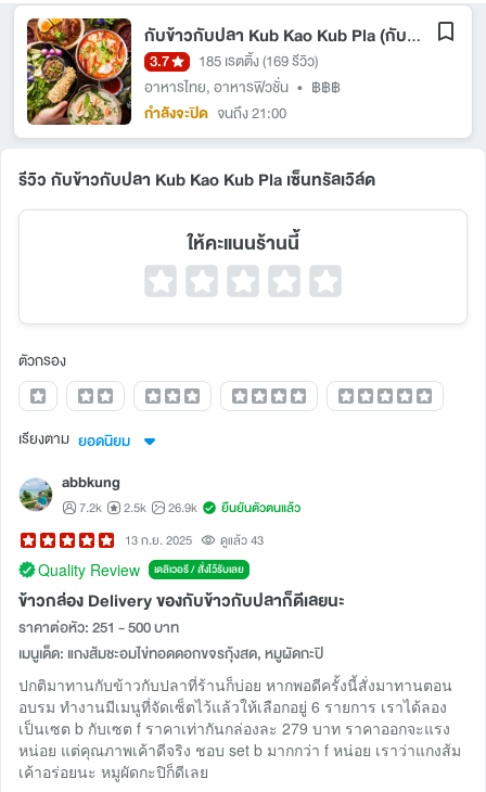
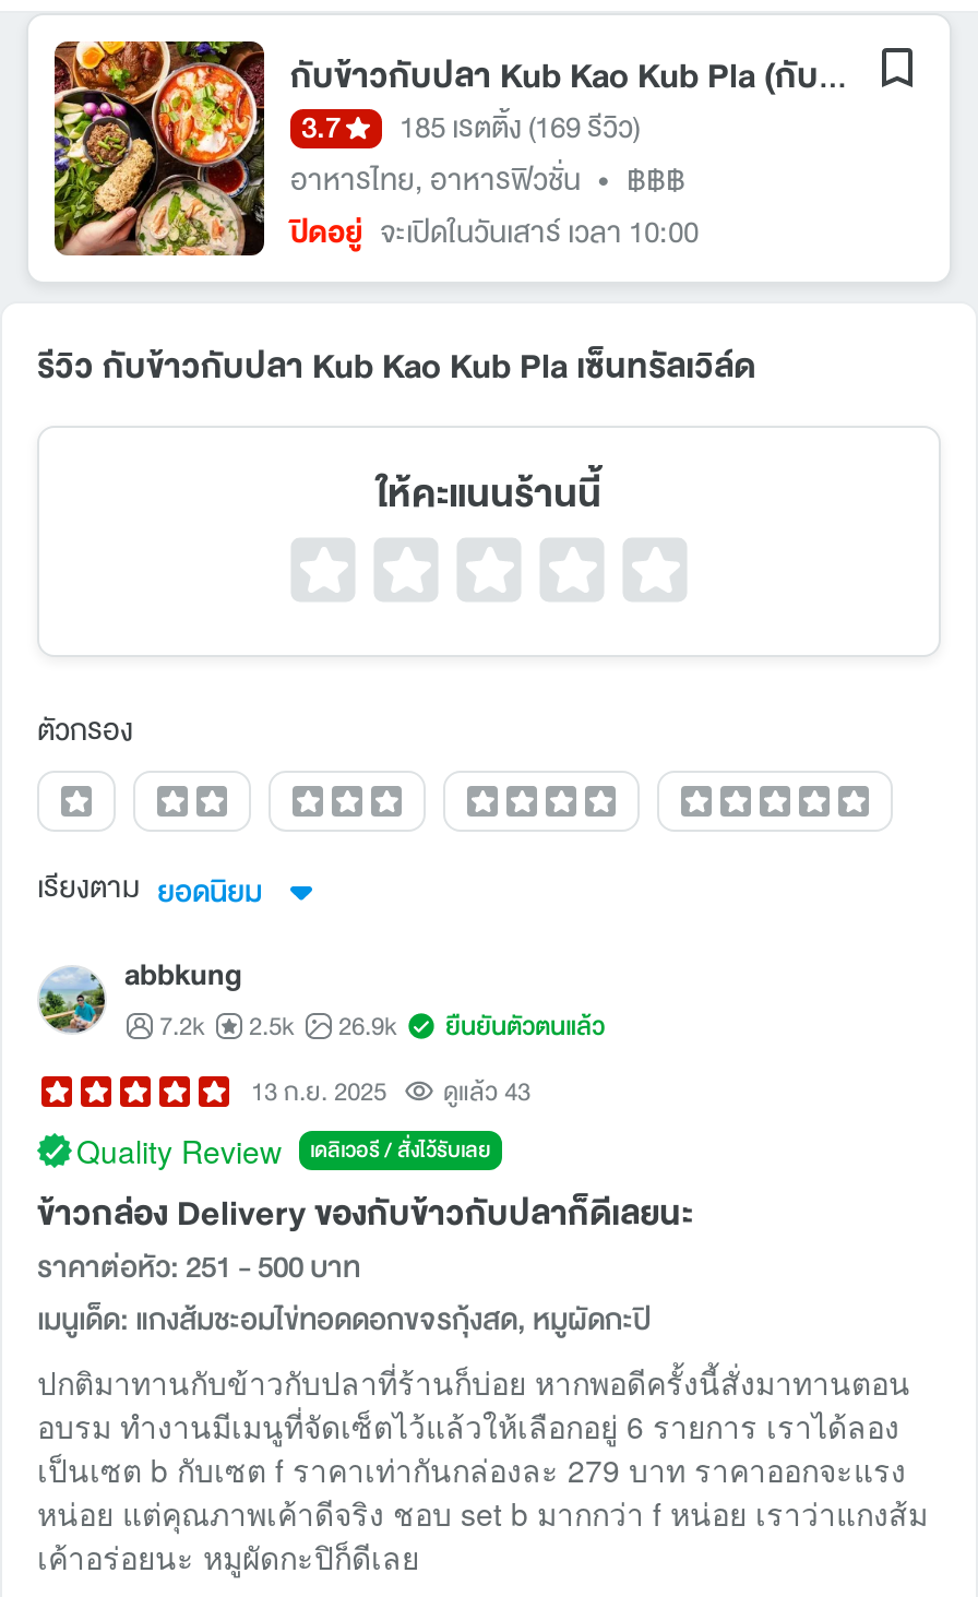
- กำลังจะปิด จนถึง 21:00
+ ปิดอยู่ จะเปิดในวันเสาร์ เวลา 10:00
